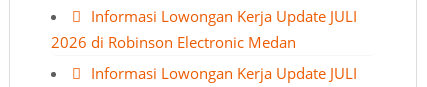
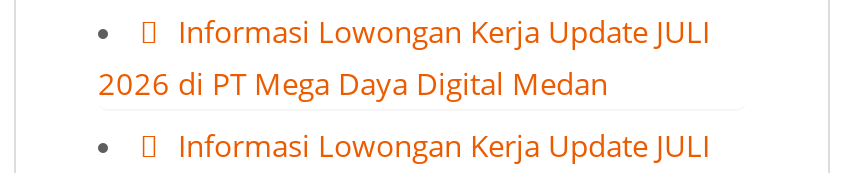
- 2026 di Robinson Electronic Medan
+ 2026 di PT Mega Daya Digital Medan
